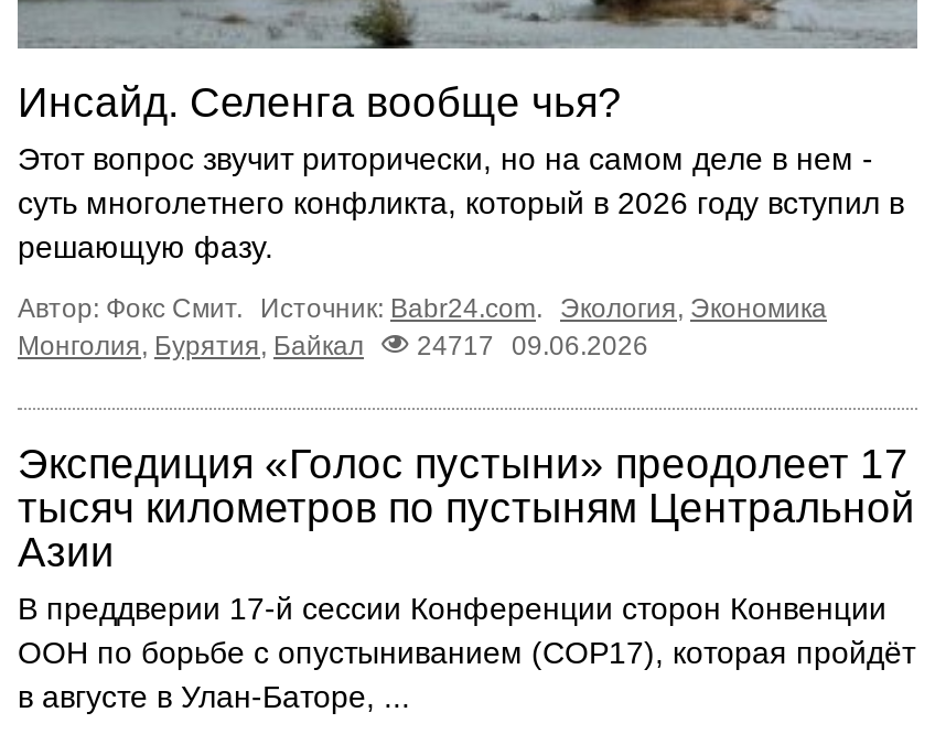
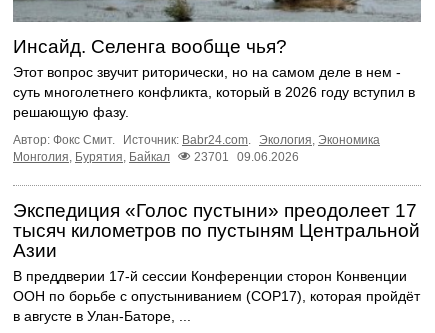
- Монголия, Бурятия, Байкал 24717 09.06.2026
+ Монголия, Бурятия, Байкал 23701 09.06.2026
